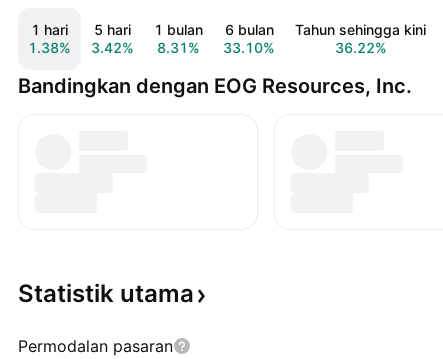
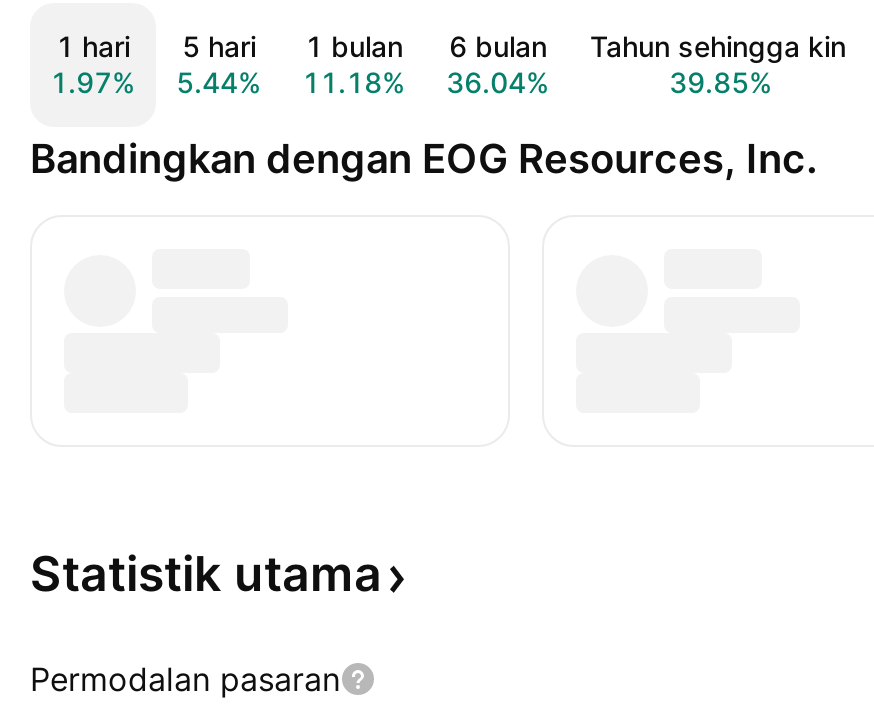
- 1.38%
+ 1.97%

- 3.42%
+ 5.44%

- 8.31%
+ 11.18%

- 33.10%
+ 36.04%

- 36.22%
+ 39.85%
